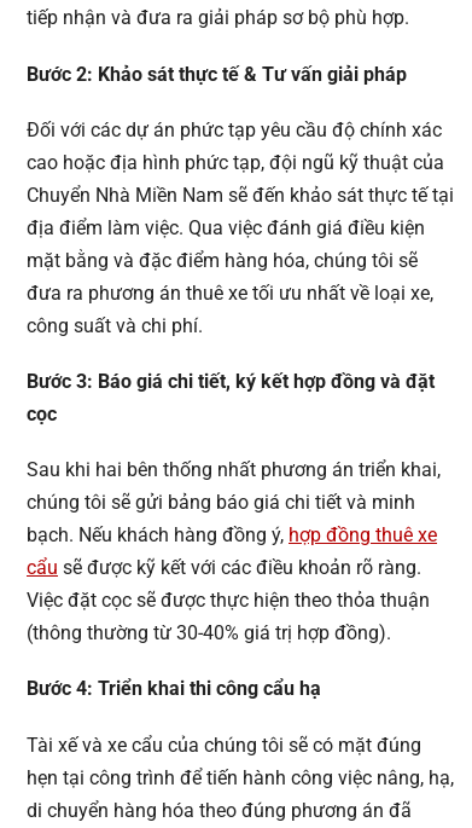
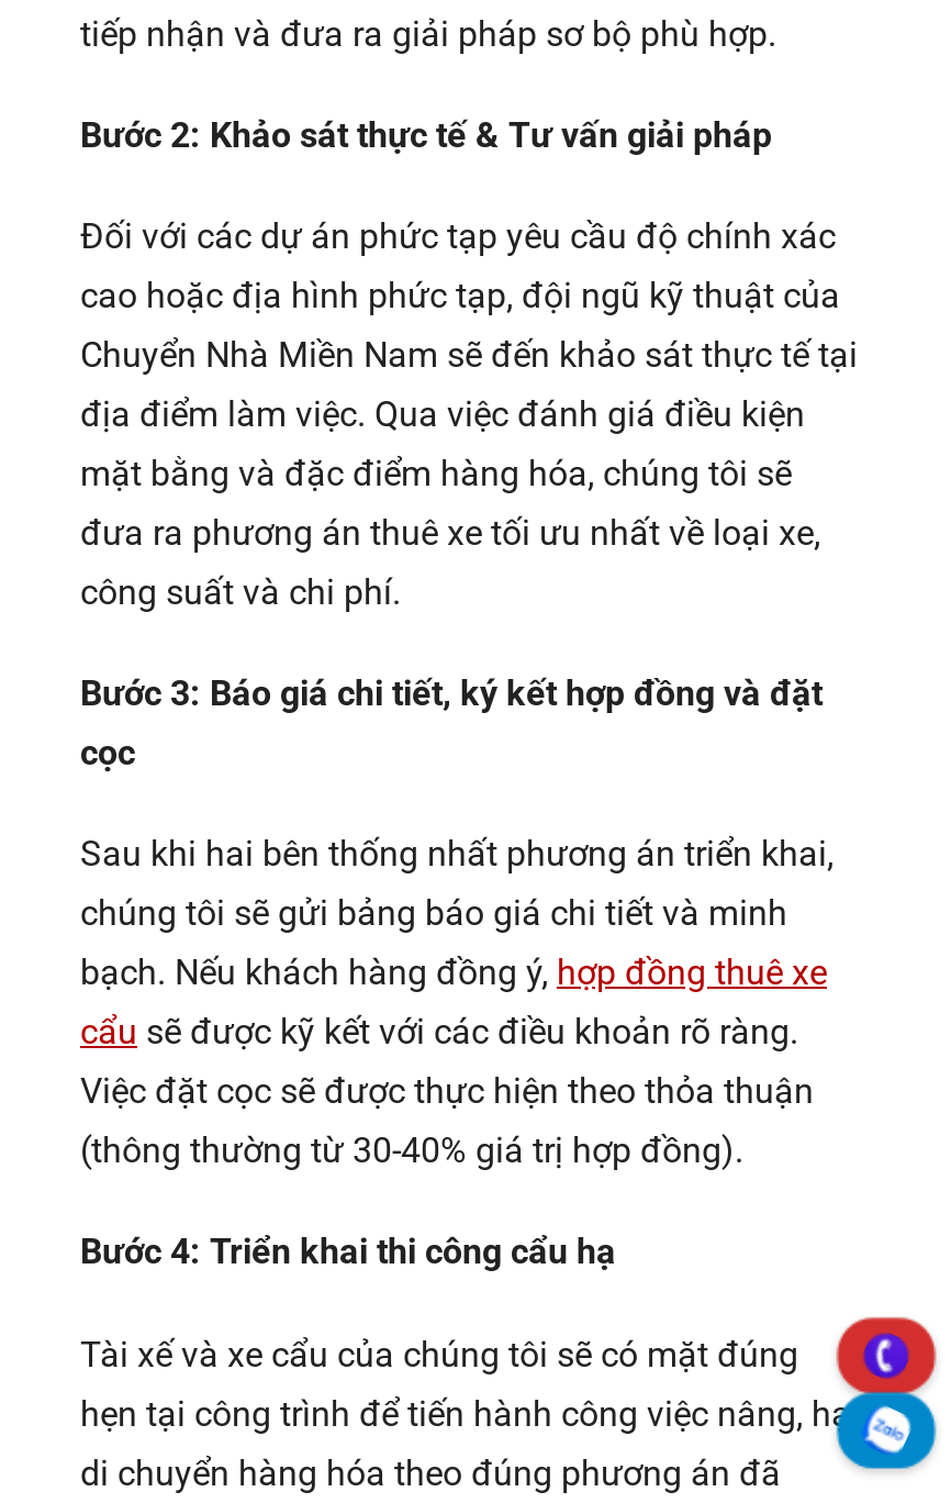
+ [image]
